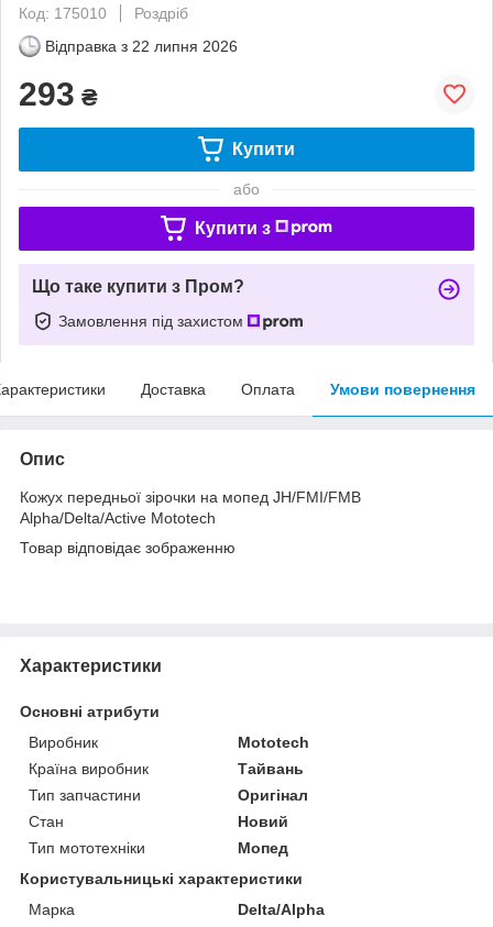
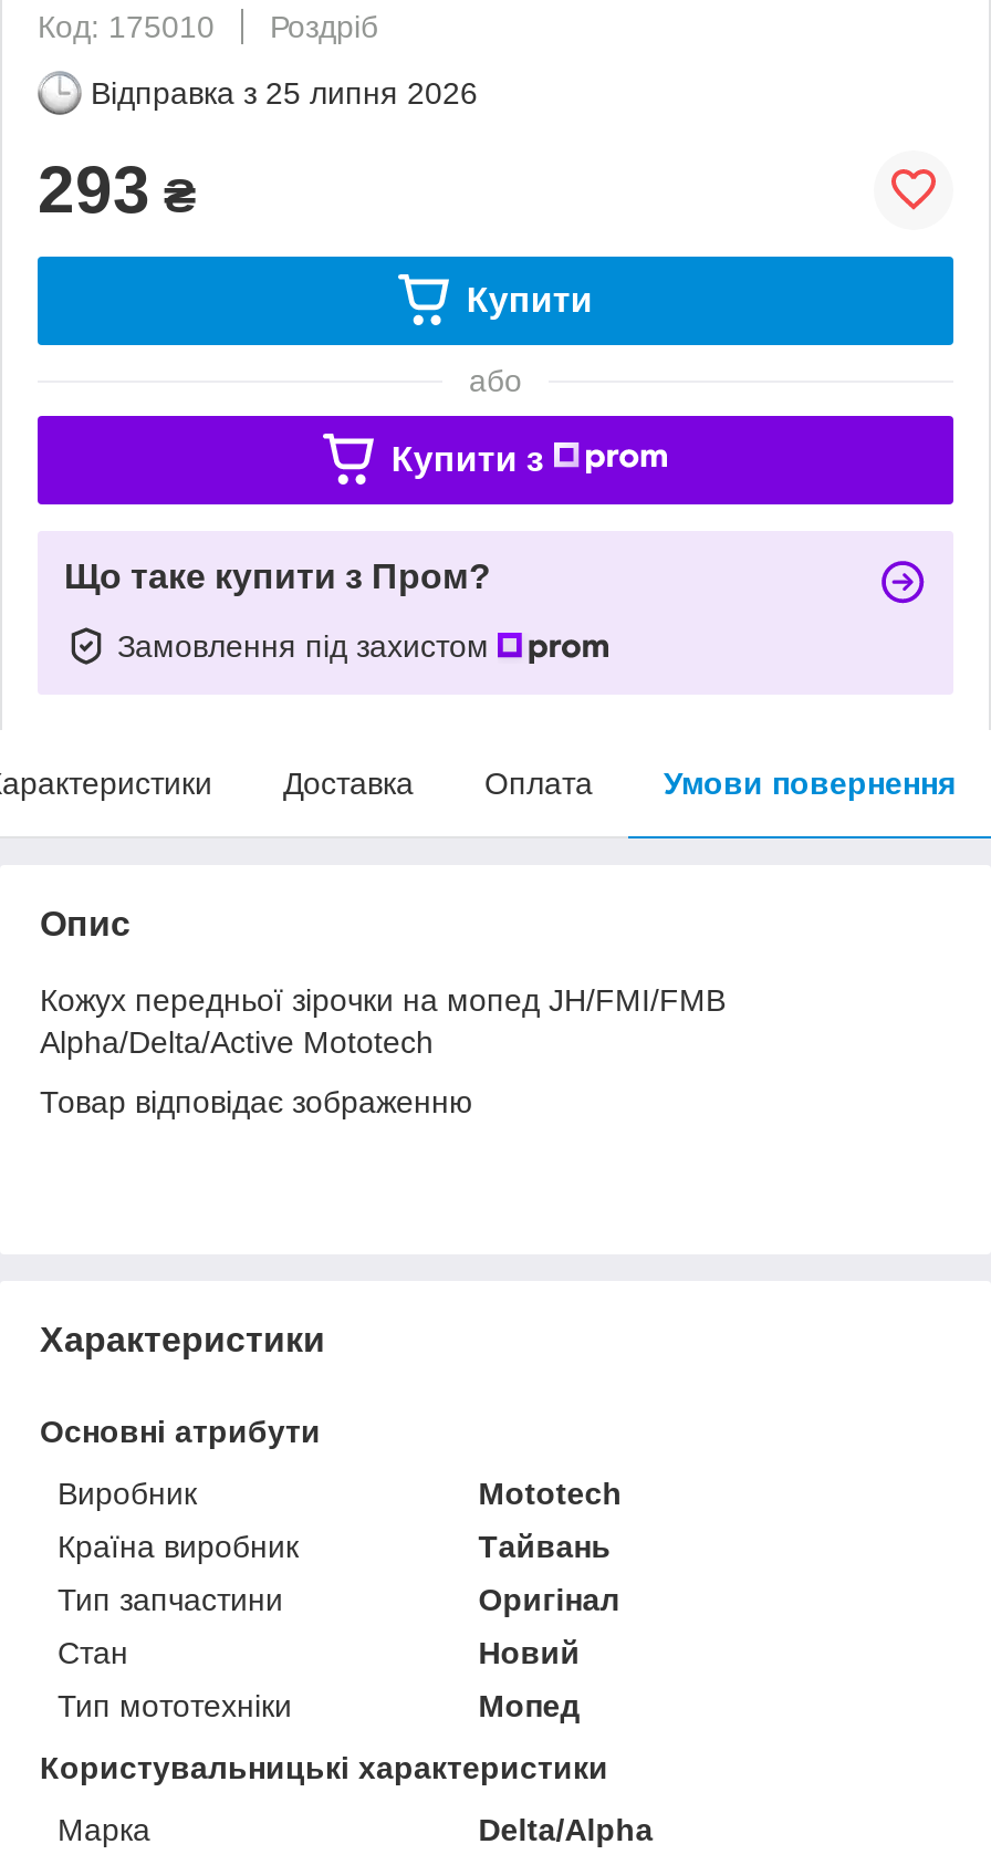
- Відправка з 22 липня 2026
+ Відправка з 25 липня 2026
